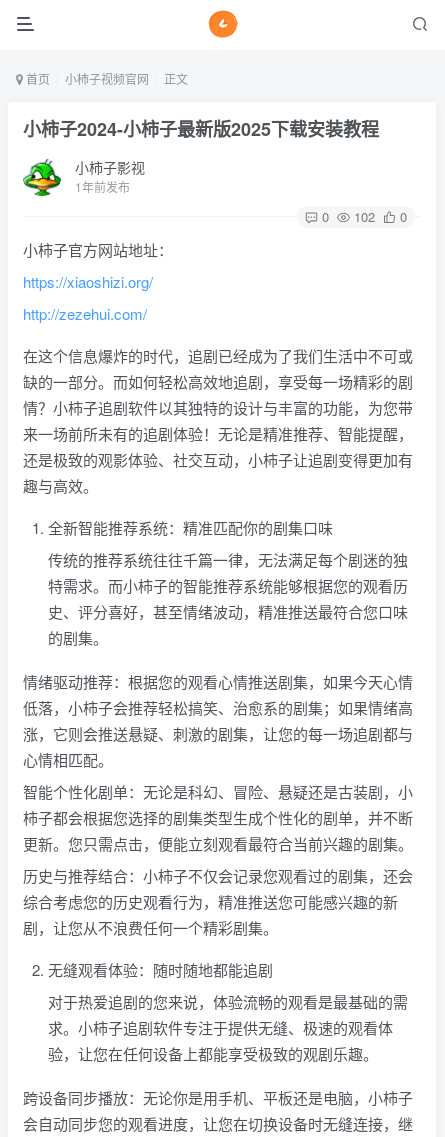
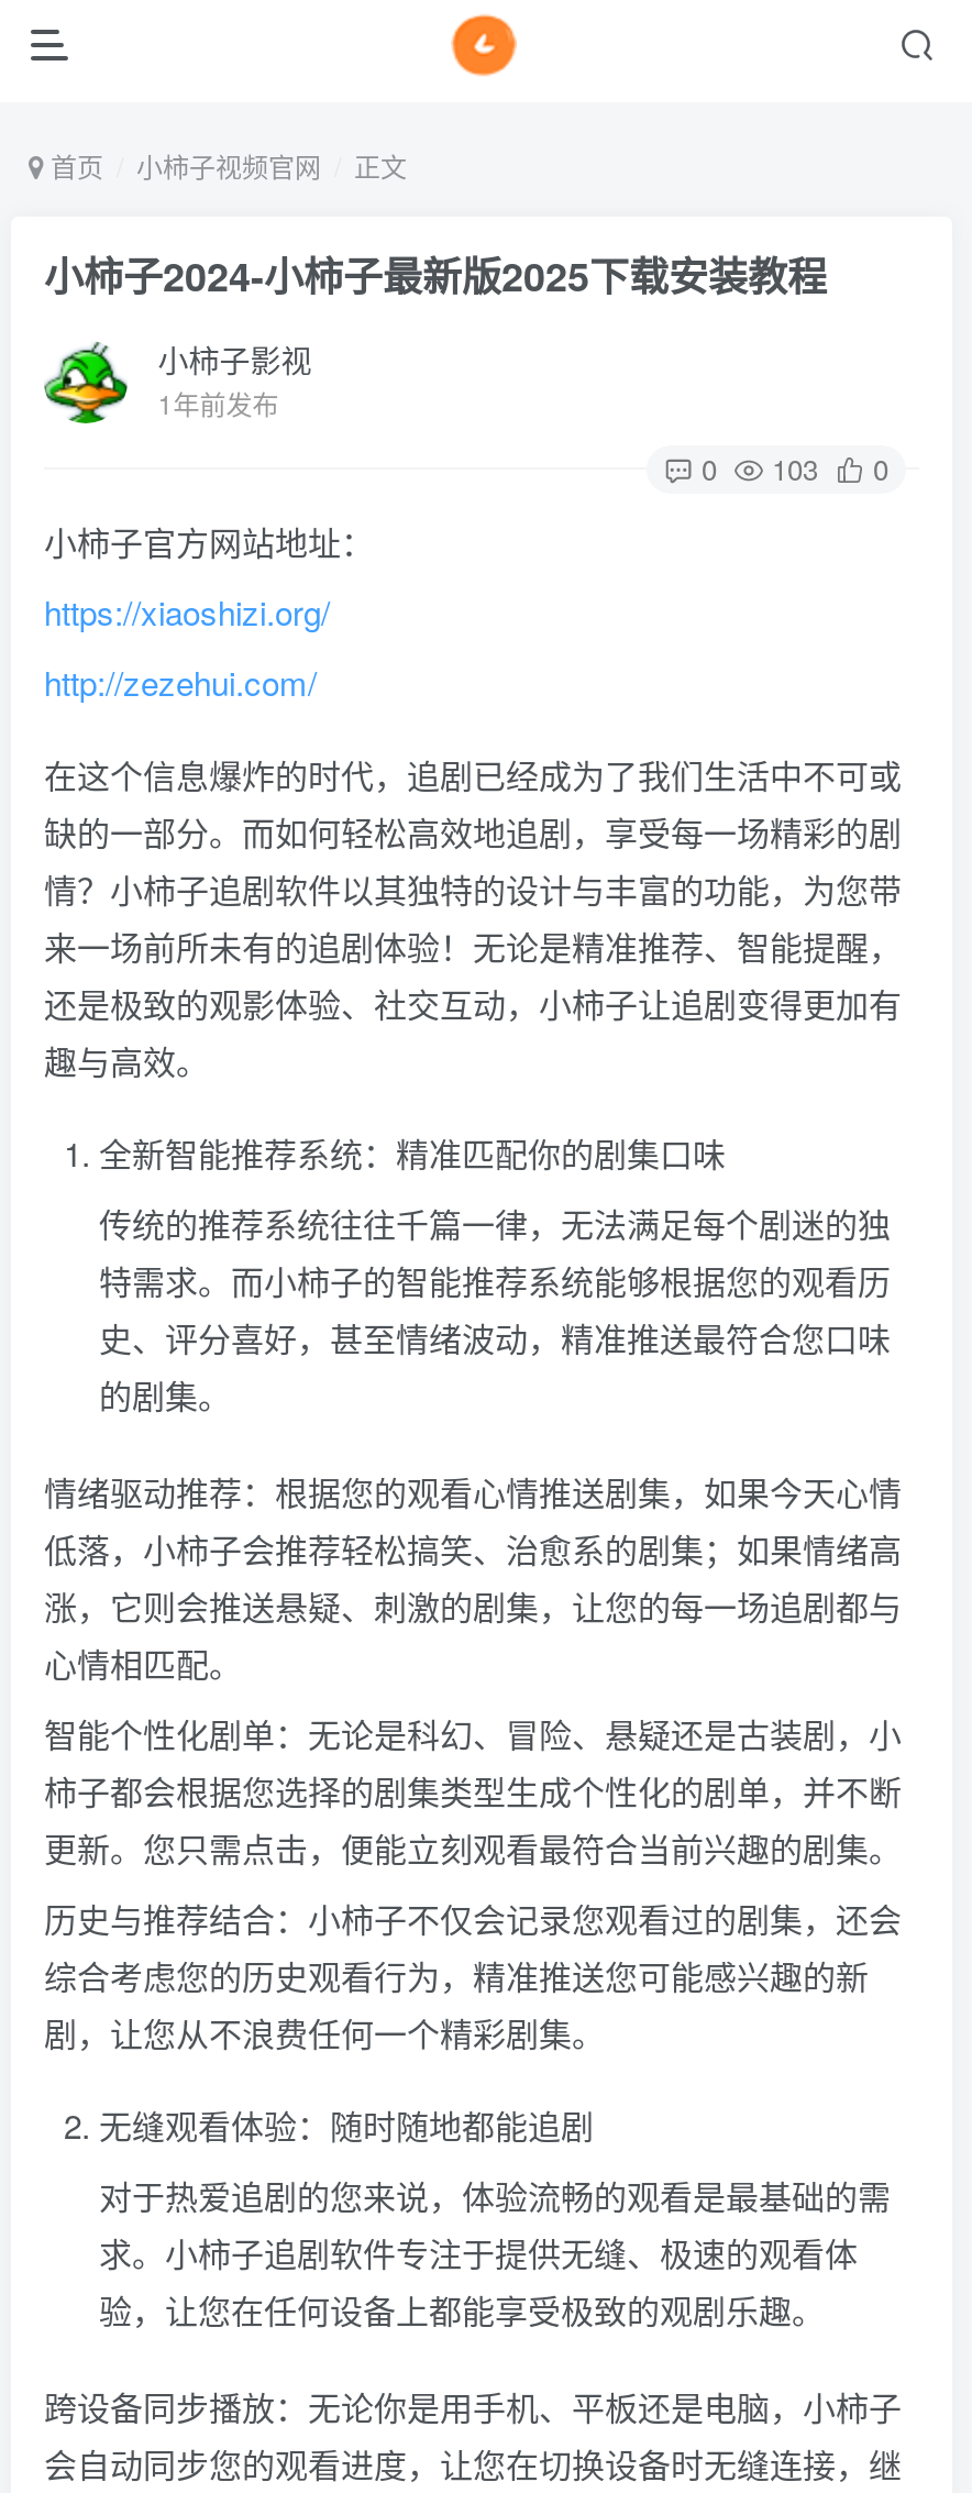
- 0 102 0
+ 0 103 0
